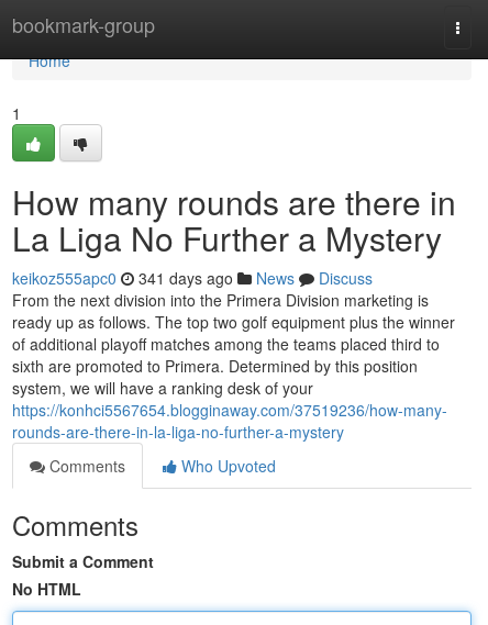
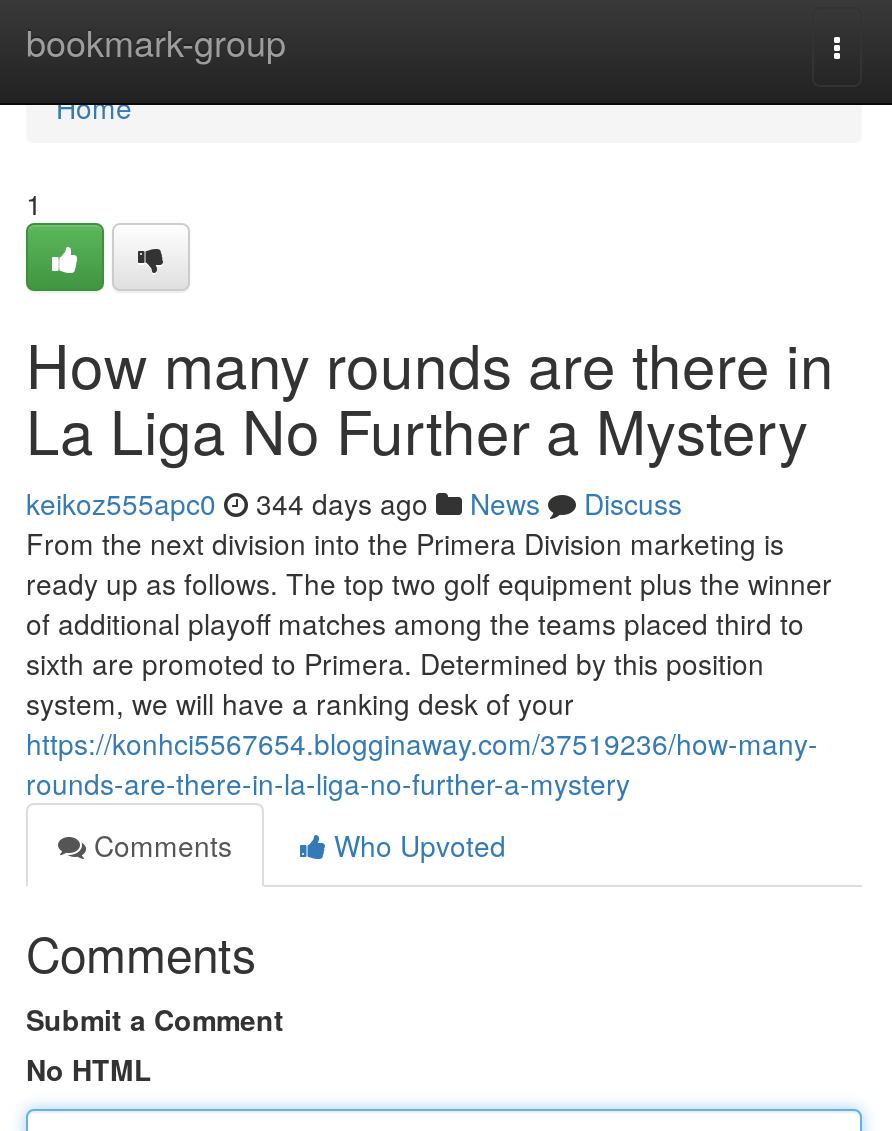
- keikoz555apc0 341 days ago News Discuss
+ keikoz555apc0 344 days ago News Discuss
